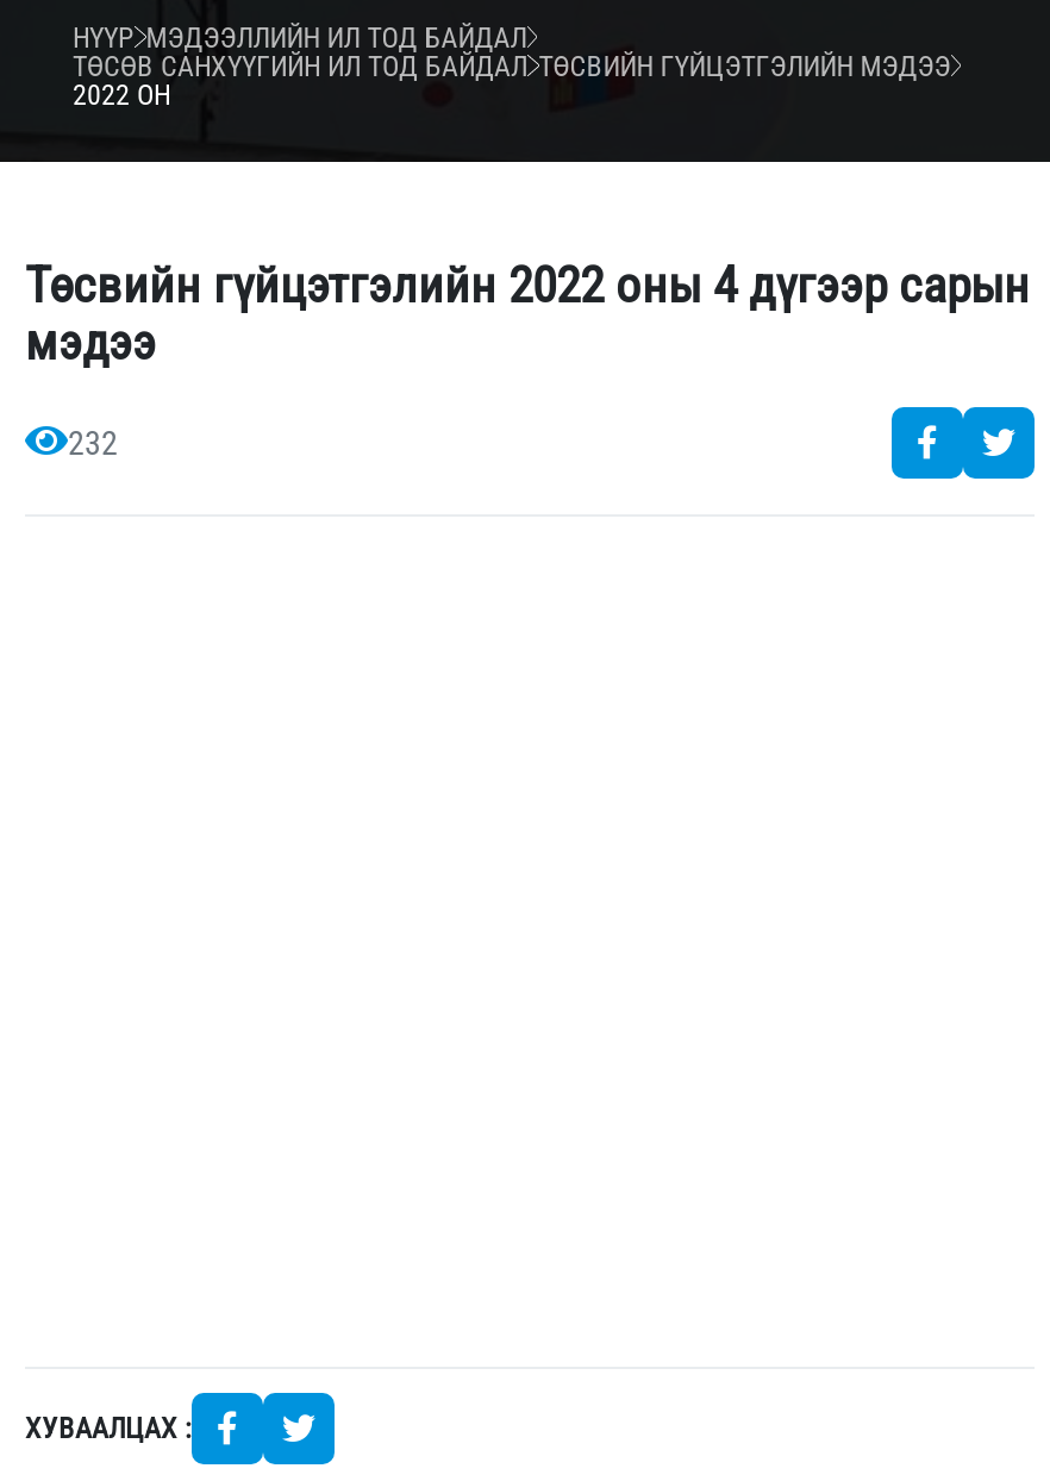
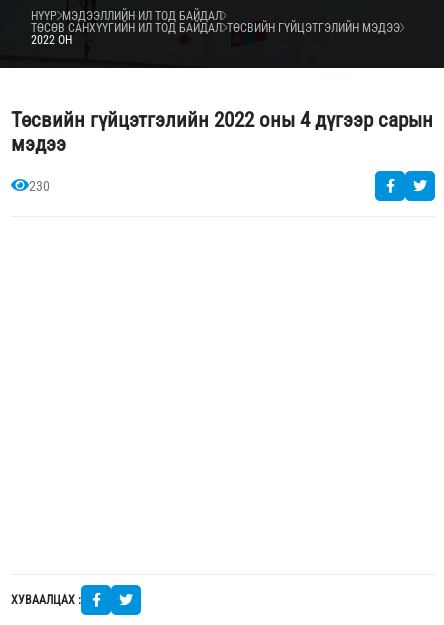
- 232
+ 230
